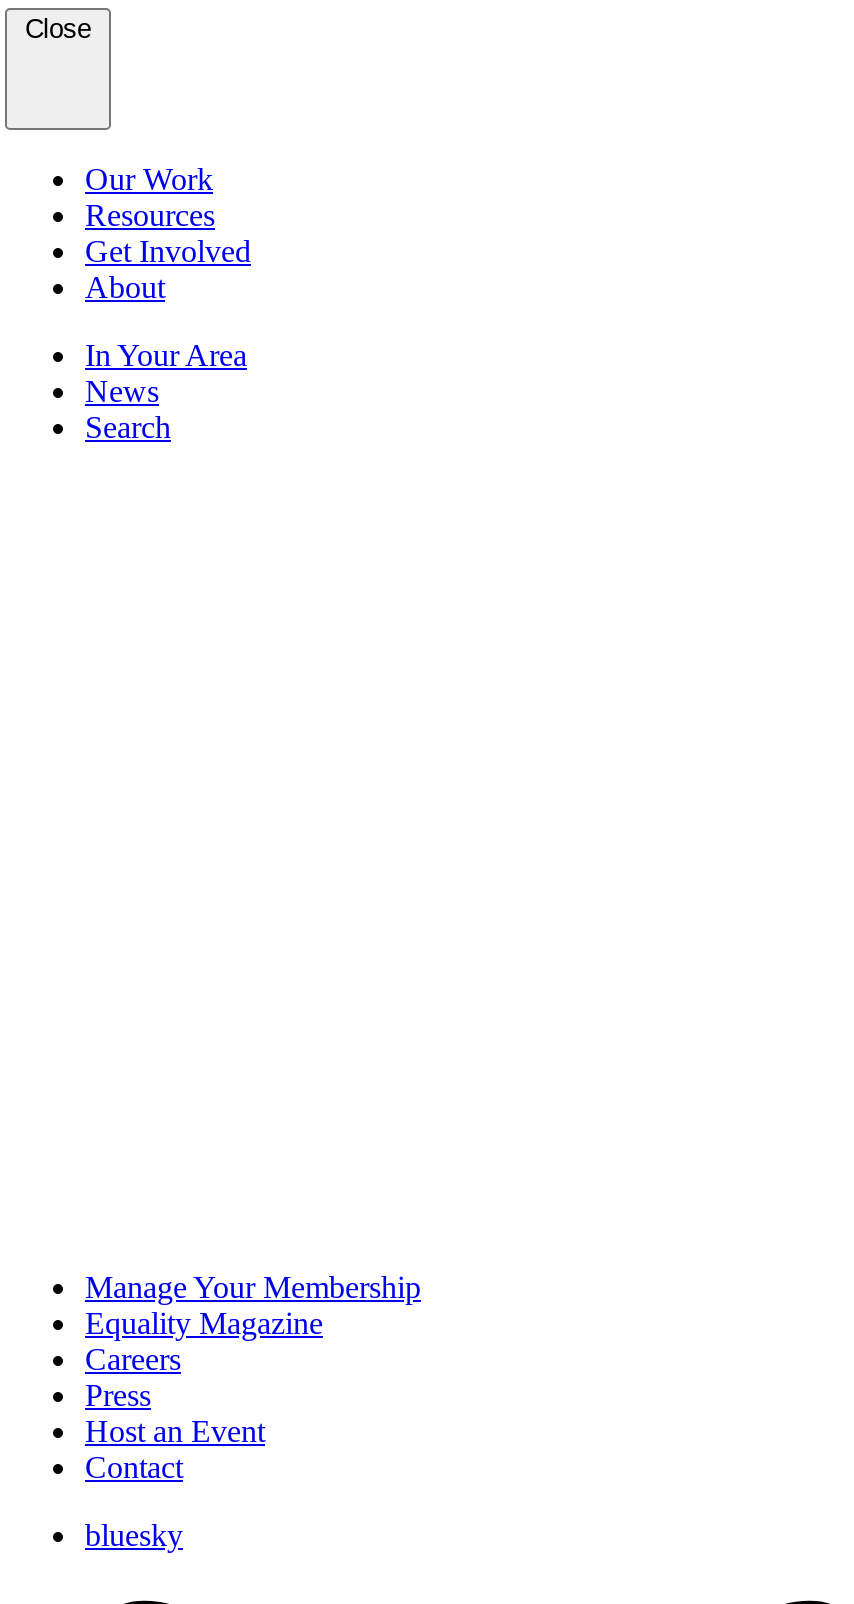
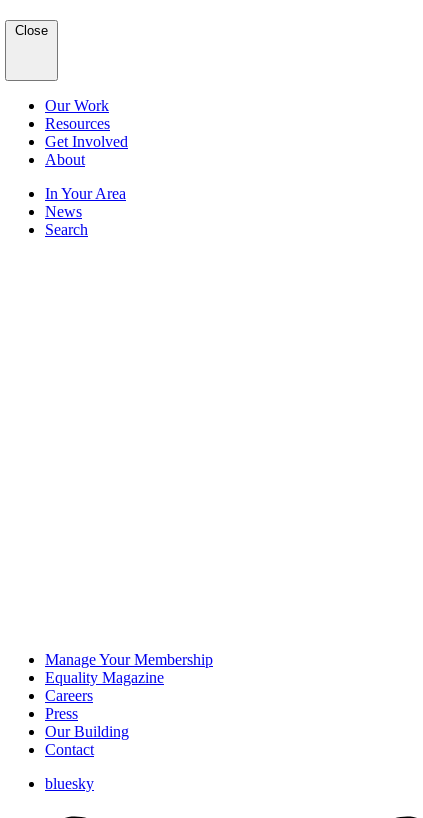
- Host an Event
+ Our Building
